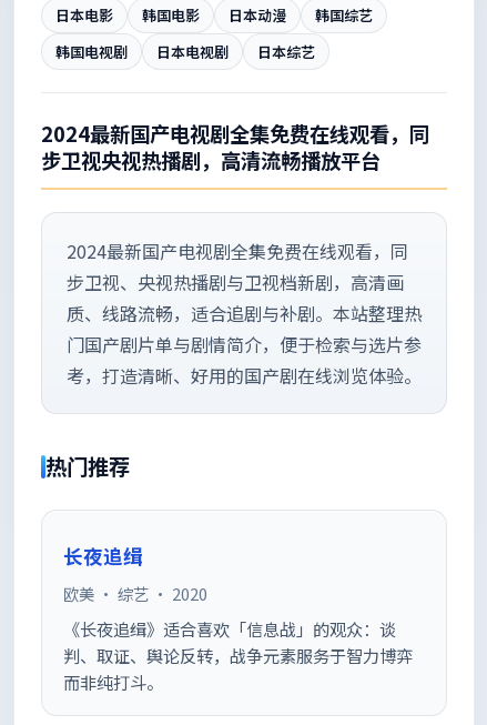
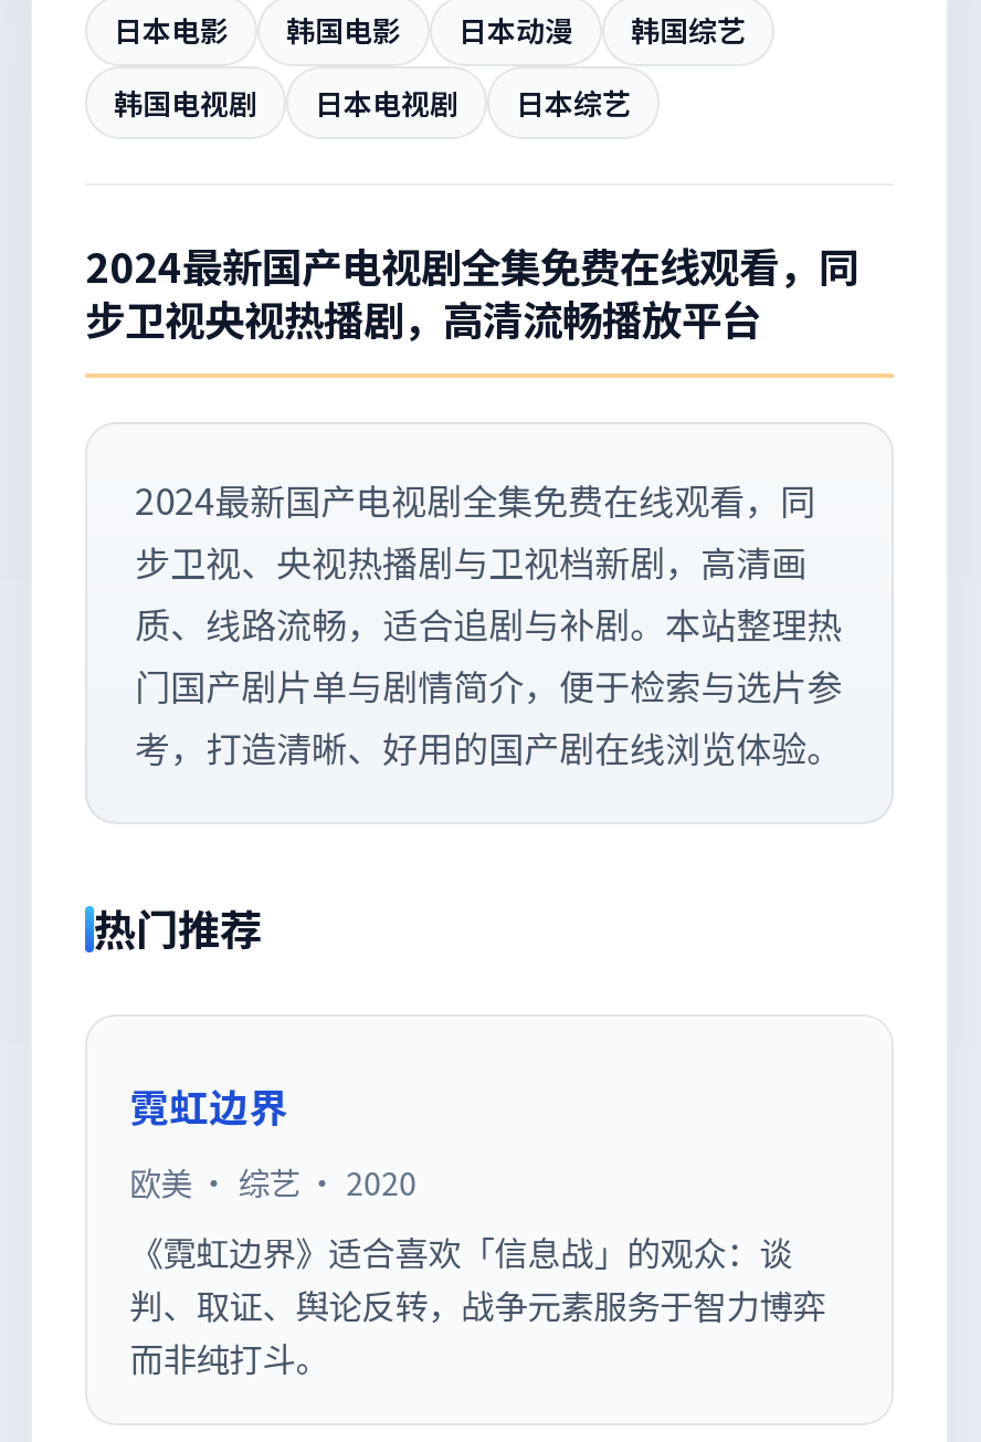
- 长夜追缉
+ 霓虹边界

- 《长夜追缉》适合喜欢「信息战」的观众：谈
+ 《霓虹边界》适合喜欢「信息战」的观众：谈
